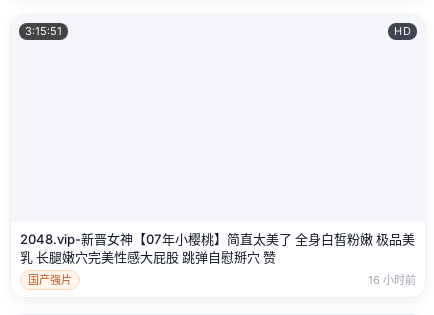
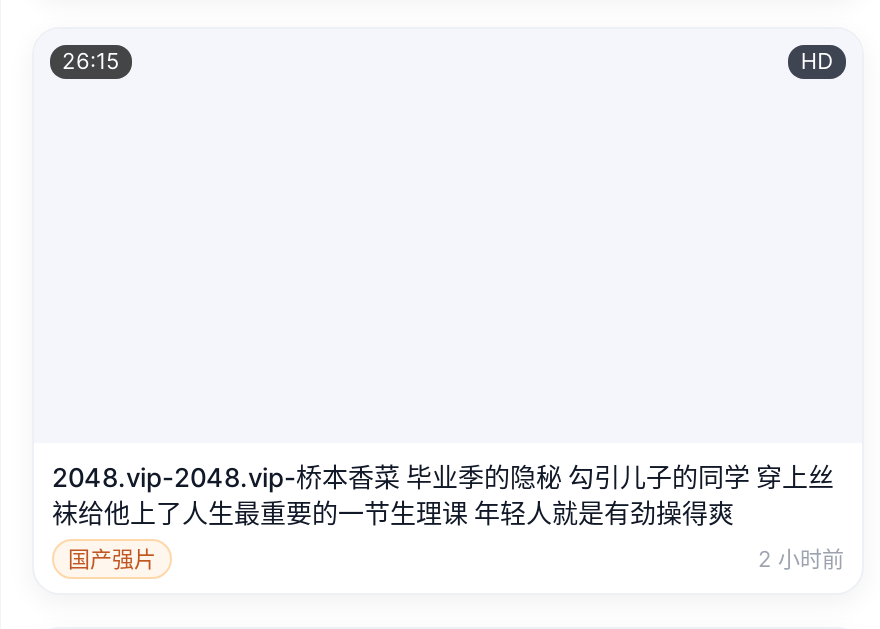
- 3:15:51
+ 26:15

- 2048.vip-新晋女神【07年小樱桃】简直太美了 全身白皙粉嫩 极品美
- 乳 长腿嫩穴完美性感大屁股 跳弹自慰掰穴 赞
+ 2048.vip-2048.vip-桥本香菜 毕业季的隐秘 勾引儿子的同学 穿上丝
+ 袜给他上了人生最重要的一节生理课 年轻人就是有劲操得爽

- 16 小时前
+ 2 小时前
